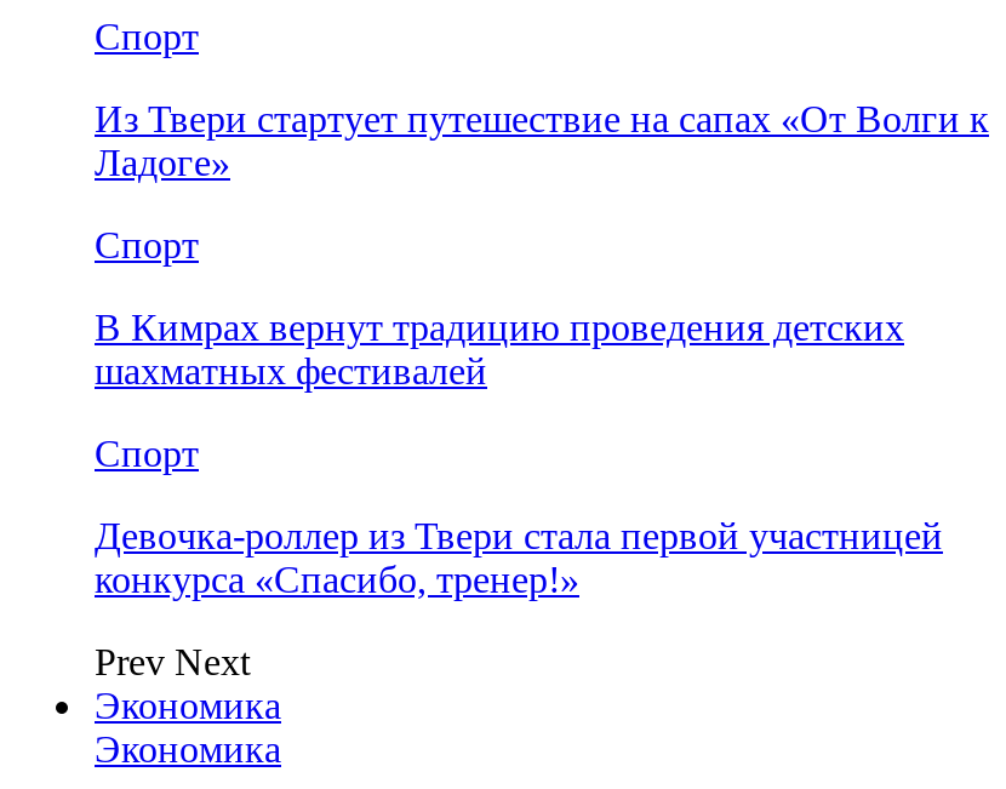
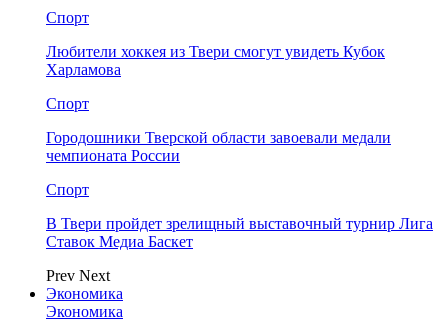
- Из Твери стартует путешествие на сапах «От Волги к
- Ладоге»
+ Любители хоккея из Твери смогут увидеть Кубок
+ Харламова

- В Кимрах вернут традицию проведения детских
- шахматных фестивалей
+ Городошники Тверской области завоевали медали
+ чемпионата России

- Девочка-роллер из Твери стала первой участницей
- конкурса «Спасибо, тренер!»
+ В Твери пройдет зрелищный выставочный турнир Лига
+ Ставок Медиа Баскет
